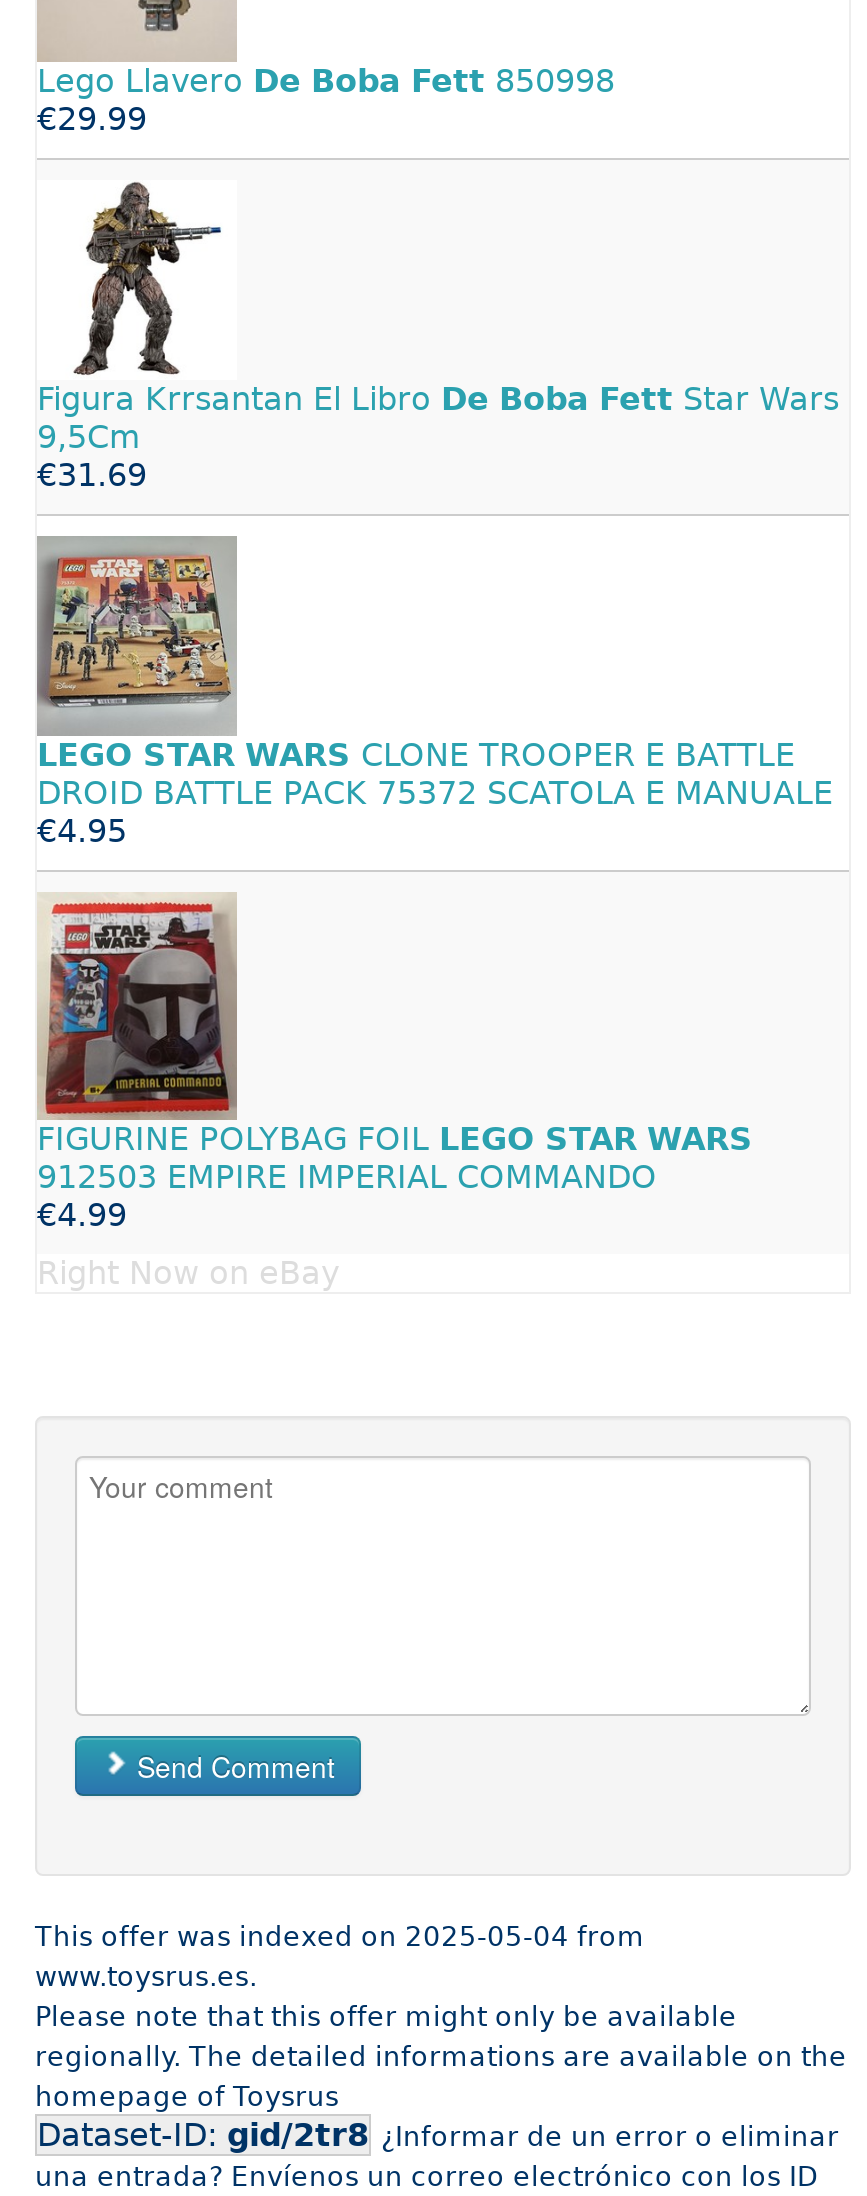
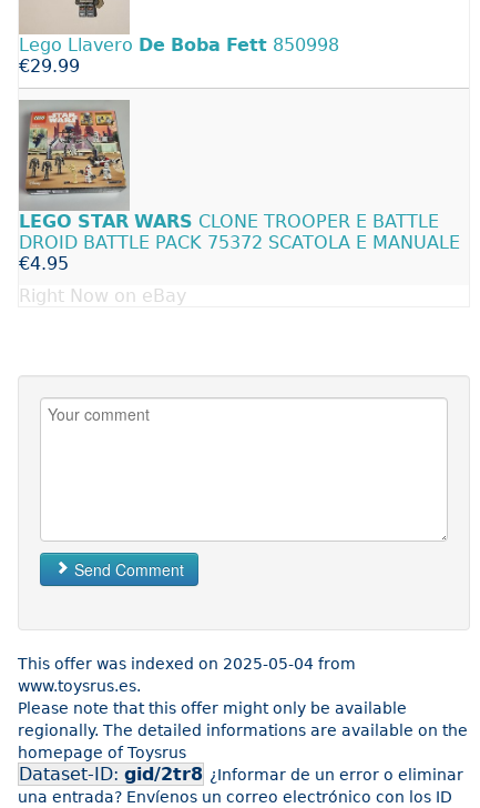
- [image]
- Figura Krrsantan El Libro De Boba Fett Star Wars
- 9,5Cm
- €31.69

- [image]
- FIGURINE POLYBAG FOIL LEGO STAR WARS
- 912503 EMPIRE IMPERIAL COMMANDO
- €4.99
